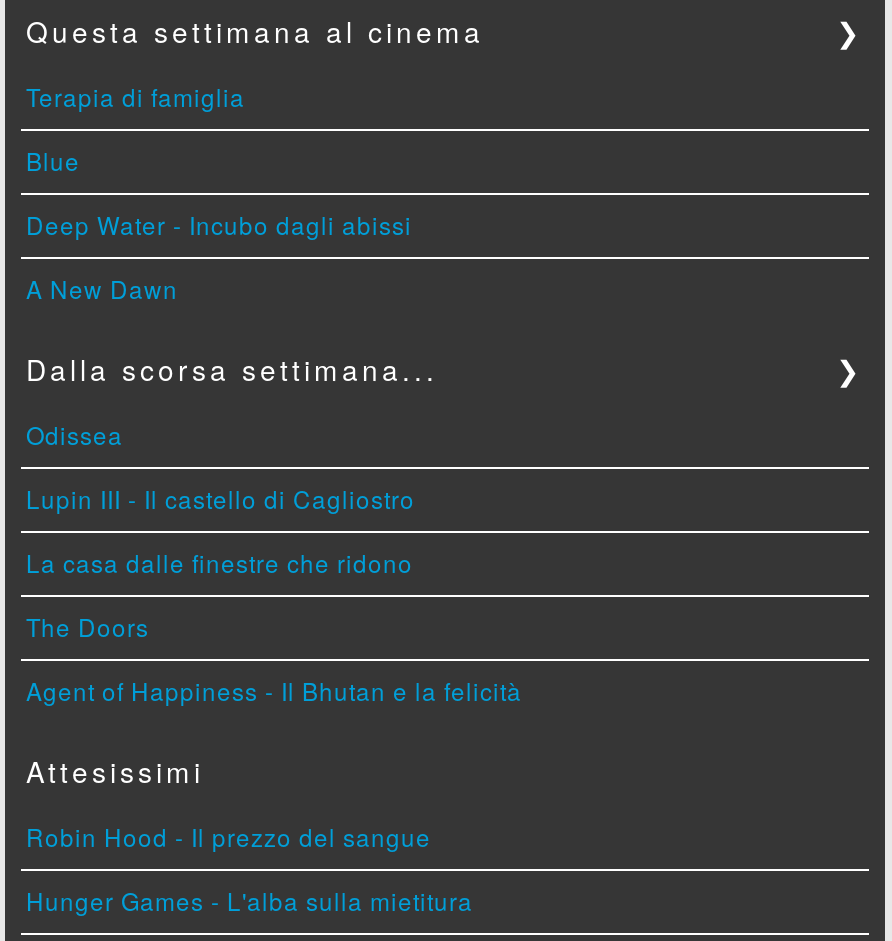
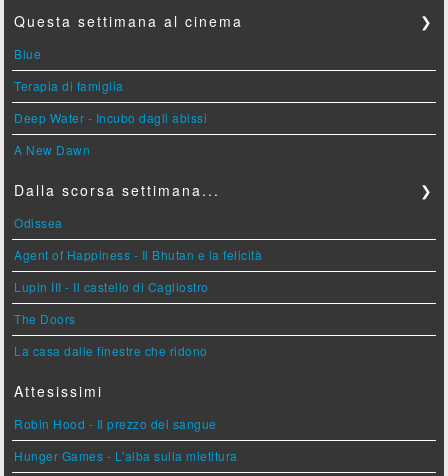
moved down: Terapia di famiglia

moved up: Blue

moved down: Lupin III - Il castello di Cagliostro | The Doors | La casa dalle finestre che ridono

moved up: Agent of Happiness - Il Bhutan e la felicità
